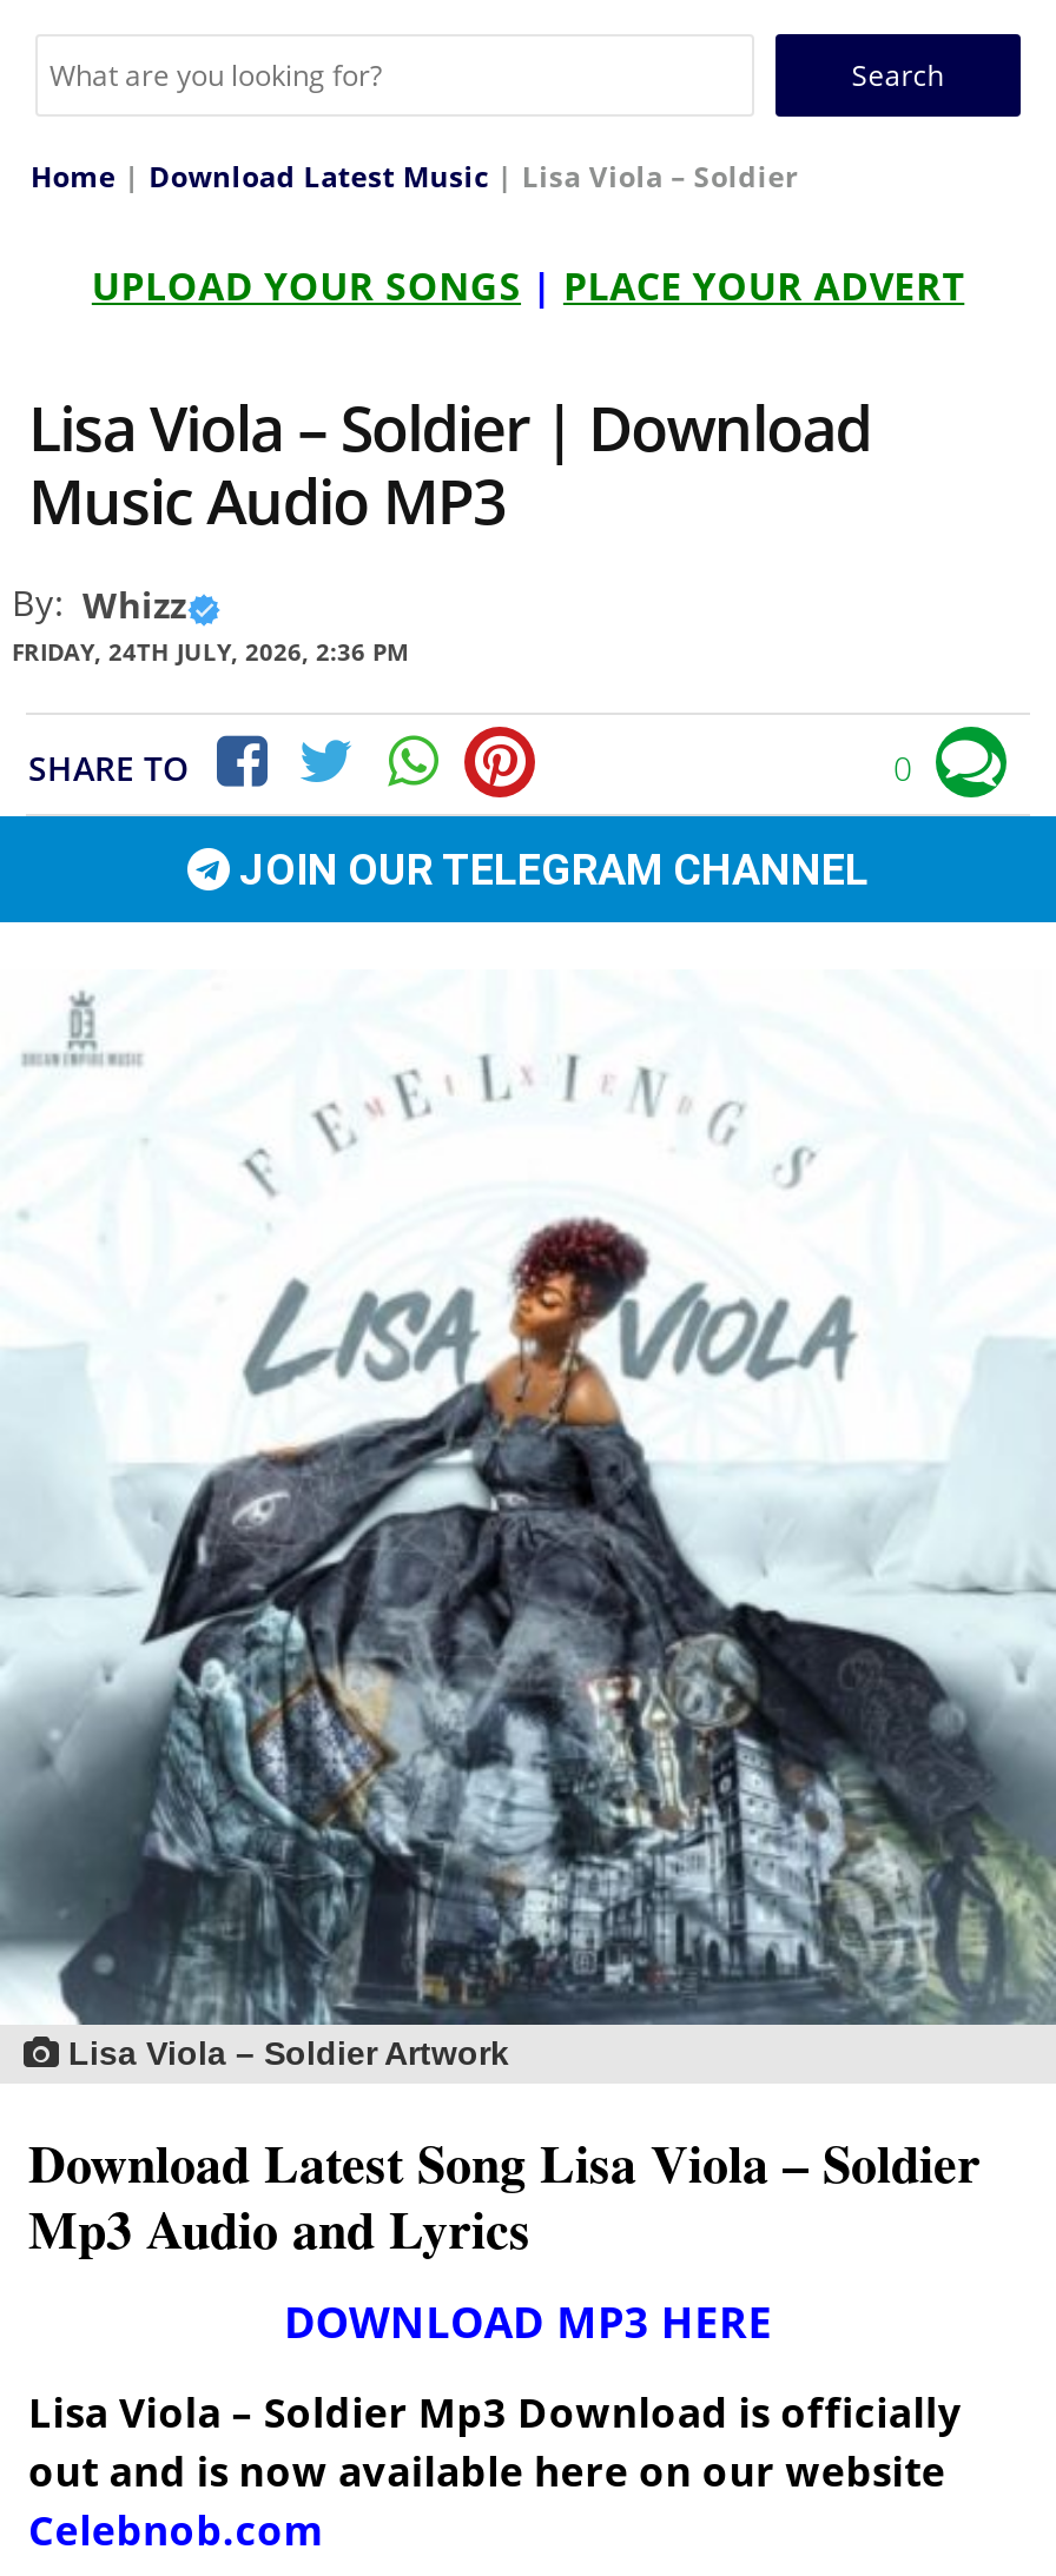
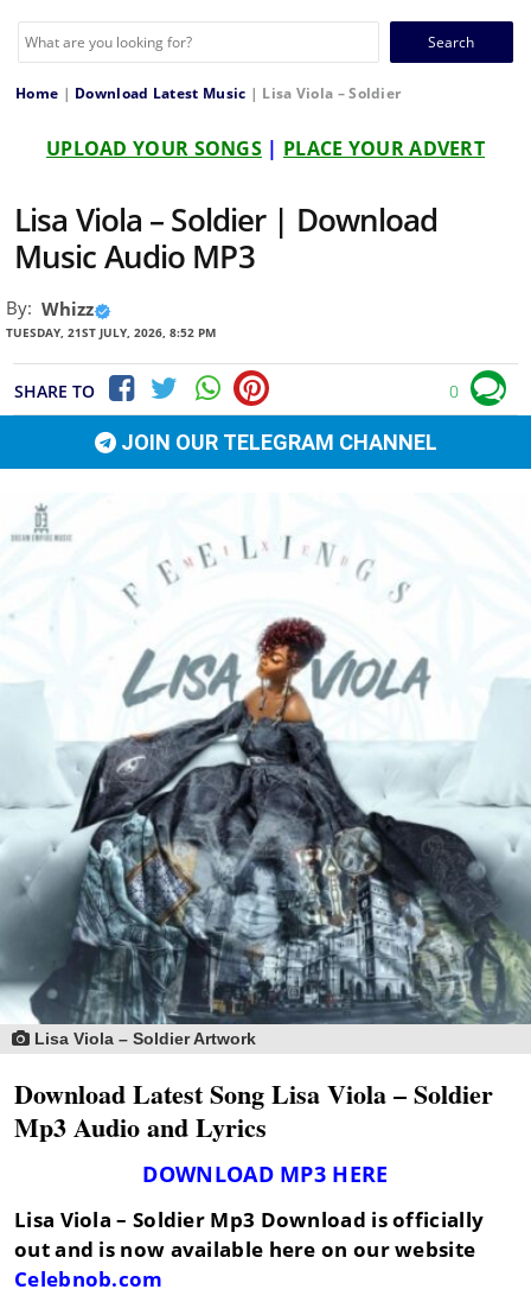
- FRIDAY, 24TH JULY, 2026, 2:36 PM
+ TUESDAY, 21ST JULY, 2026, 8:52 PM
